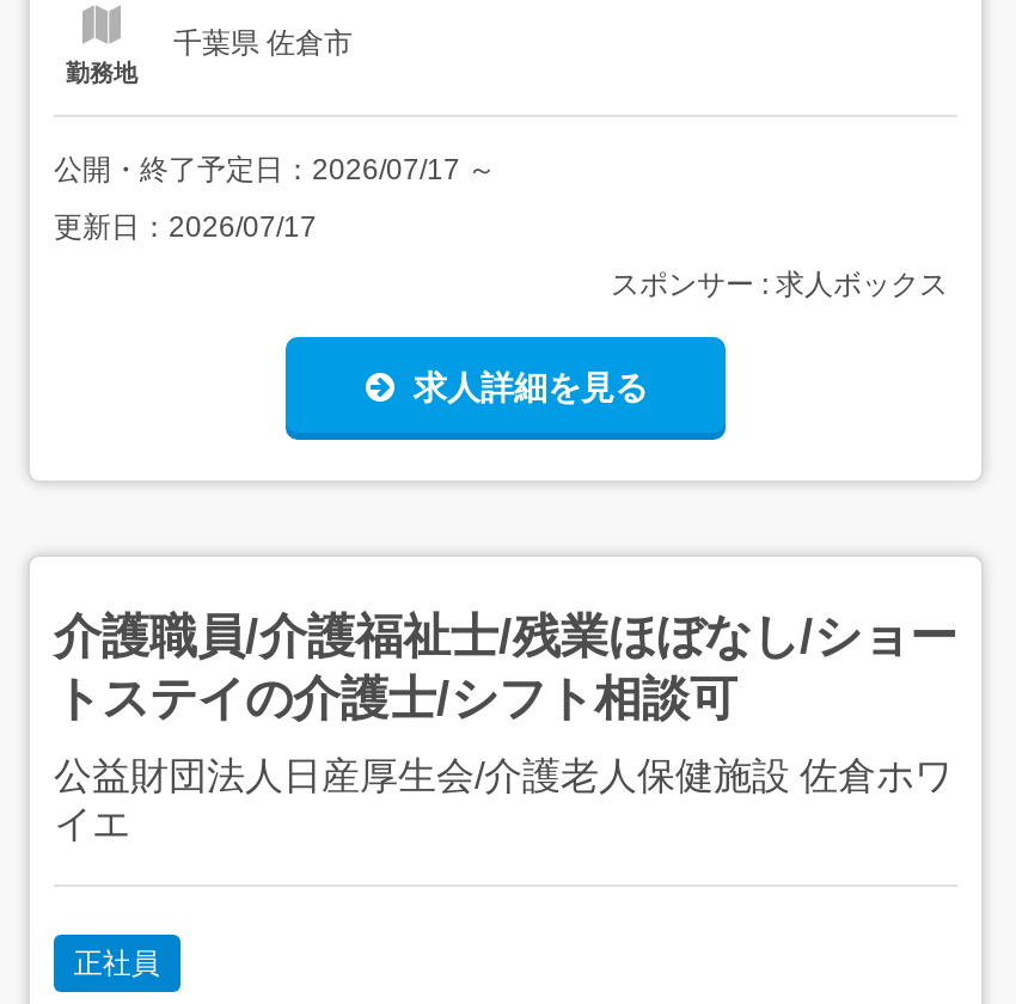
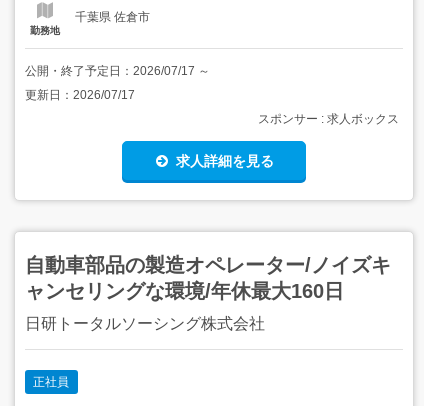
- 介護職員/介護福祉士/残業ほぼなし/ショー
- トステイの介護士/シフト相談可
+ 自動車部品の製造オペレーター/ノイズキ
+ ャンセリングな環境/年休最大160日

- 公益財団法人日産厚生会/介護老人保健施設 佐倉ホワ
- イエ
+ 日研トータルソーシング株式会社
